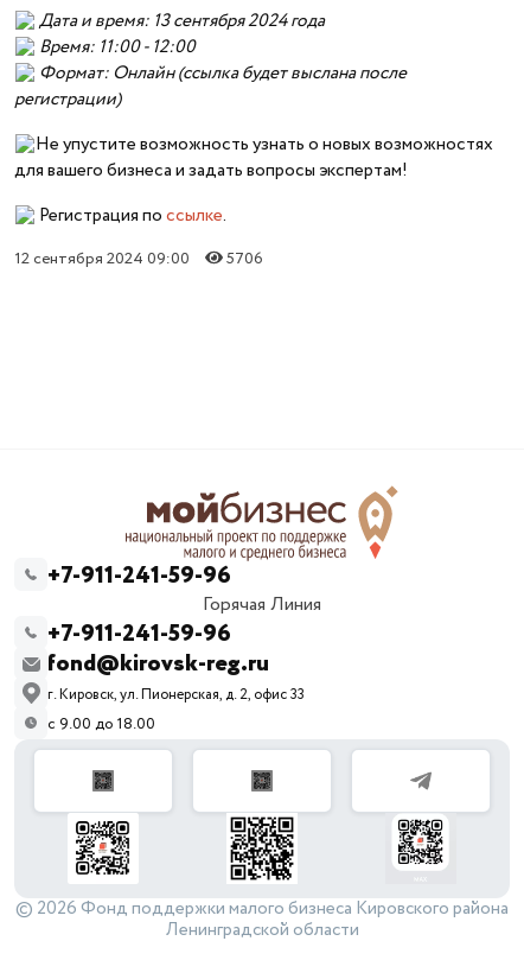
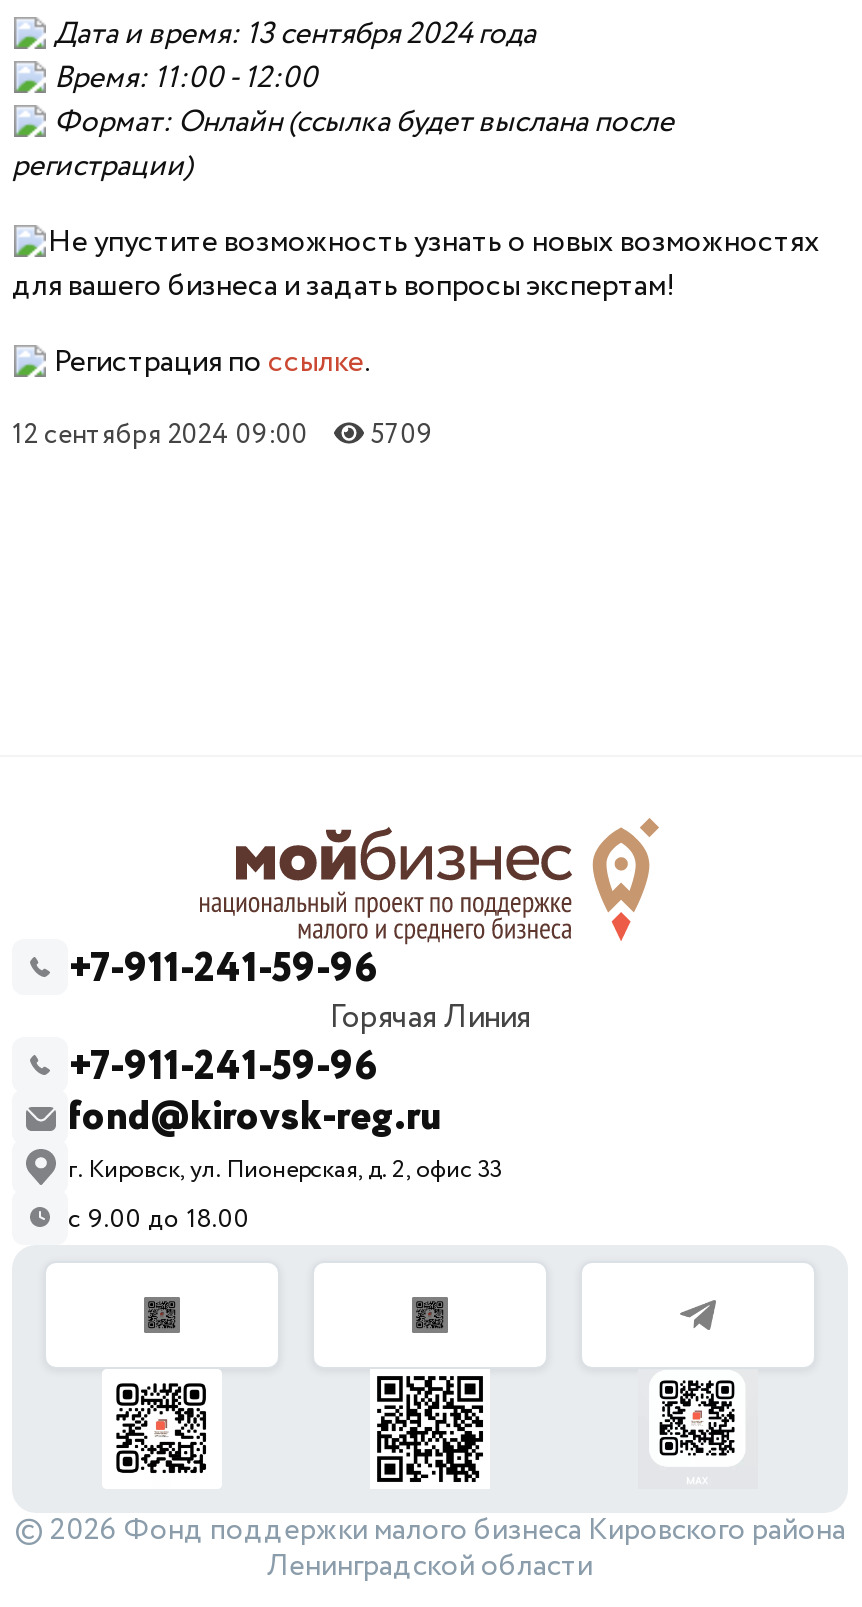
- 12 сентября 2024 09:00 5706
+ 12 сентября 2024 09:00 5709
